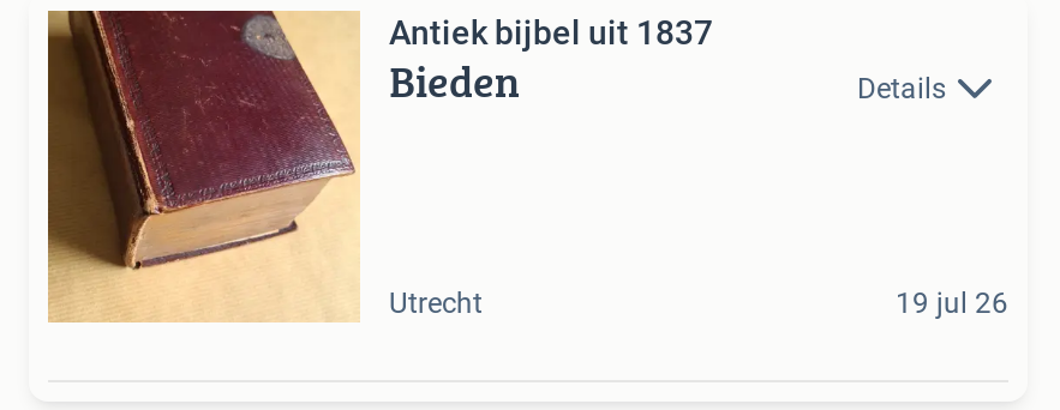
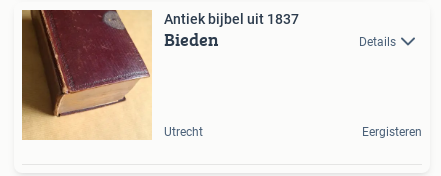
- 19 jul 26
+ Eergisteren
